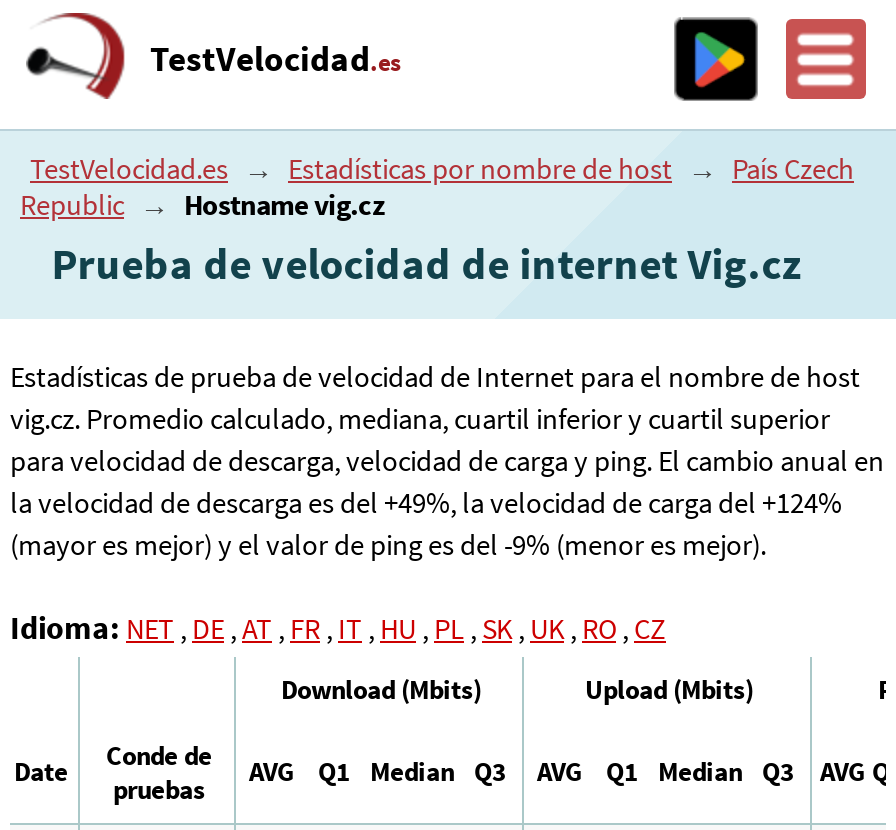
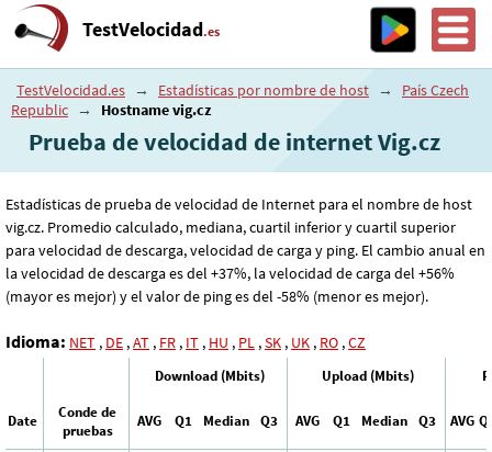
- la velocidad de descarga es del +49%, la velocidad de carga del +124%
+ la velocidad de descarga es del +37%, la velocidad de carga del +56%

- (mayor es mejor) y el valor de ping es del -9% (menor es mejor).
+ (mayor es mejor) y el valor de ping es del -58% (menor es mejor).
